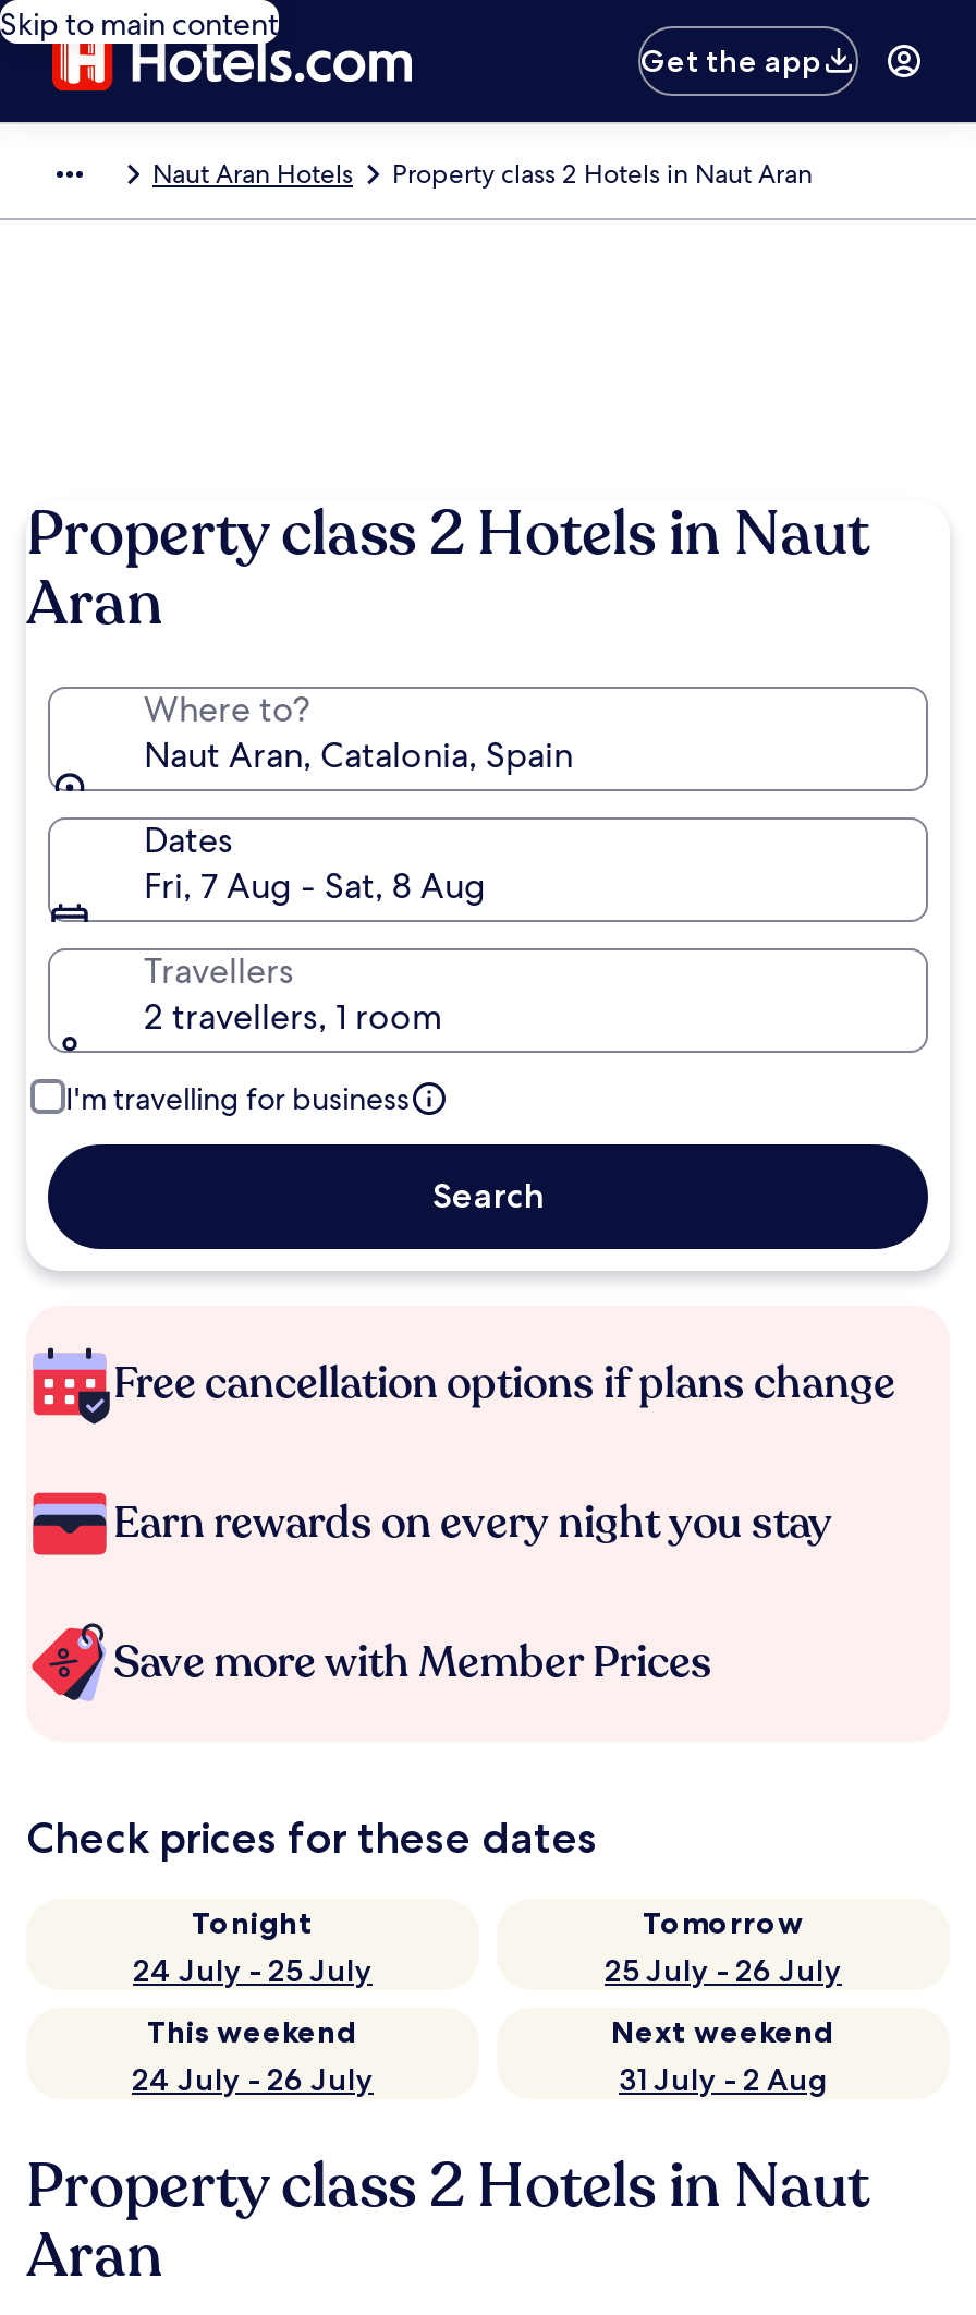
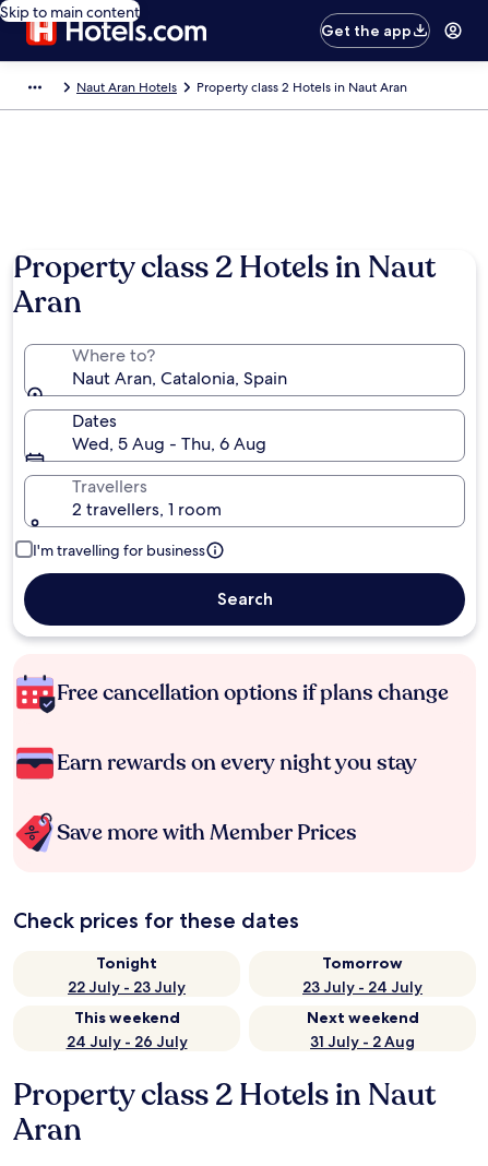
- Fri, 7 Aug - Sat, 8 Aug
+ Wed, 5 Aug - Thu, 6 Aug

- 24 July - 25 July
+ 22 July - 23 July

- 25 July - 26 July
+ 23 July - 24 July
